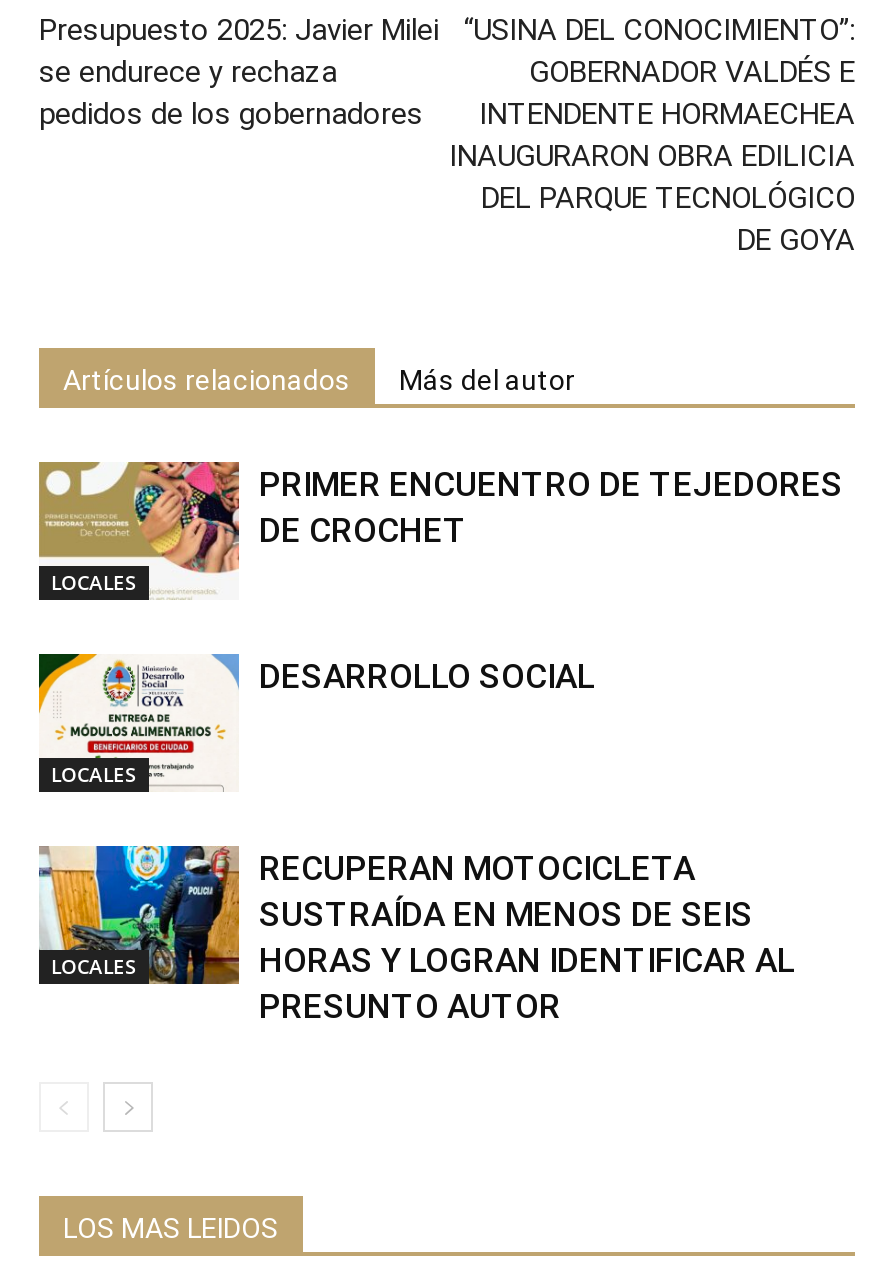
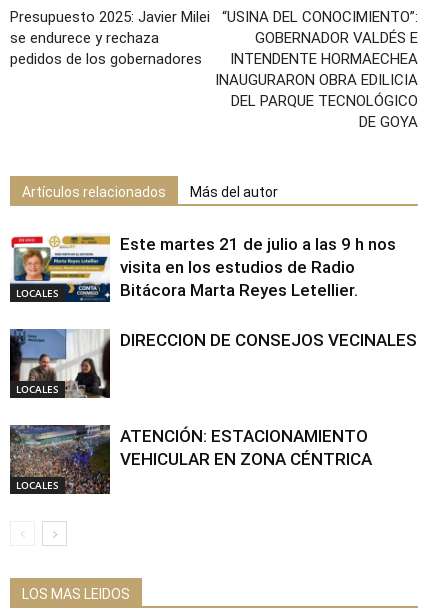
- [image]
- PRIMER ENCUENTRO DE TEJEDORES
- DE CROCHET
+ [image]
+ Este martes 21 de julio a las 9 h nos
+ visita en los estudios de Radio
+ Bitácora Marta Reyes Letellier.

- [image]
- DESARROLLO SOCIAL
+ [image]
+ DIRECCION DE CONSEJOS VECINALES

- [image]
- RECUPERAN MOTOCICLETA
- SUSTRAÍDA EN MENOS DE SEIS
- HORAS Y LOGRAN IDENTIFICAR AL
- PRESUNTO AUTOR
+ [image]
+ ATENCIÓN: ESTACIONAMIENTO
+ VEHICULAR EN ZONA CÉNTRICA
